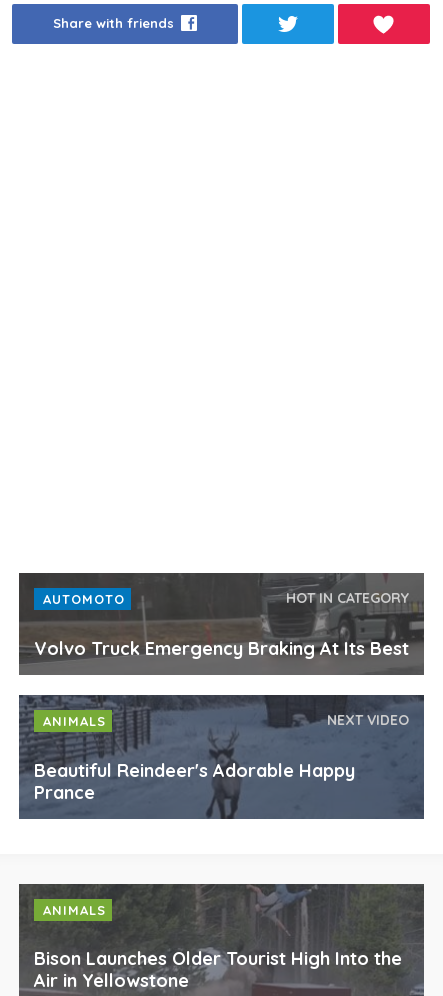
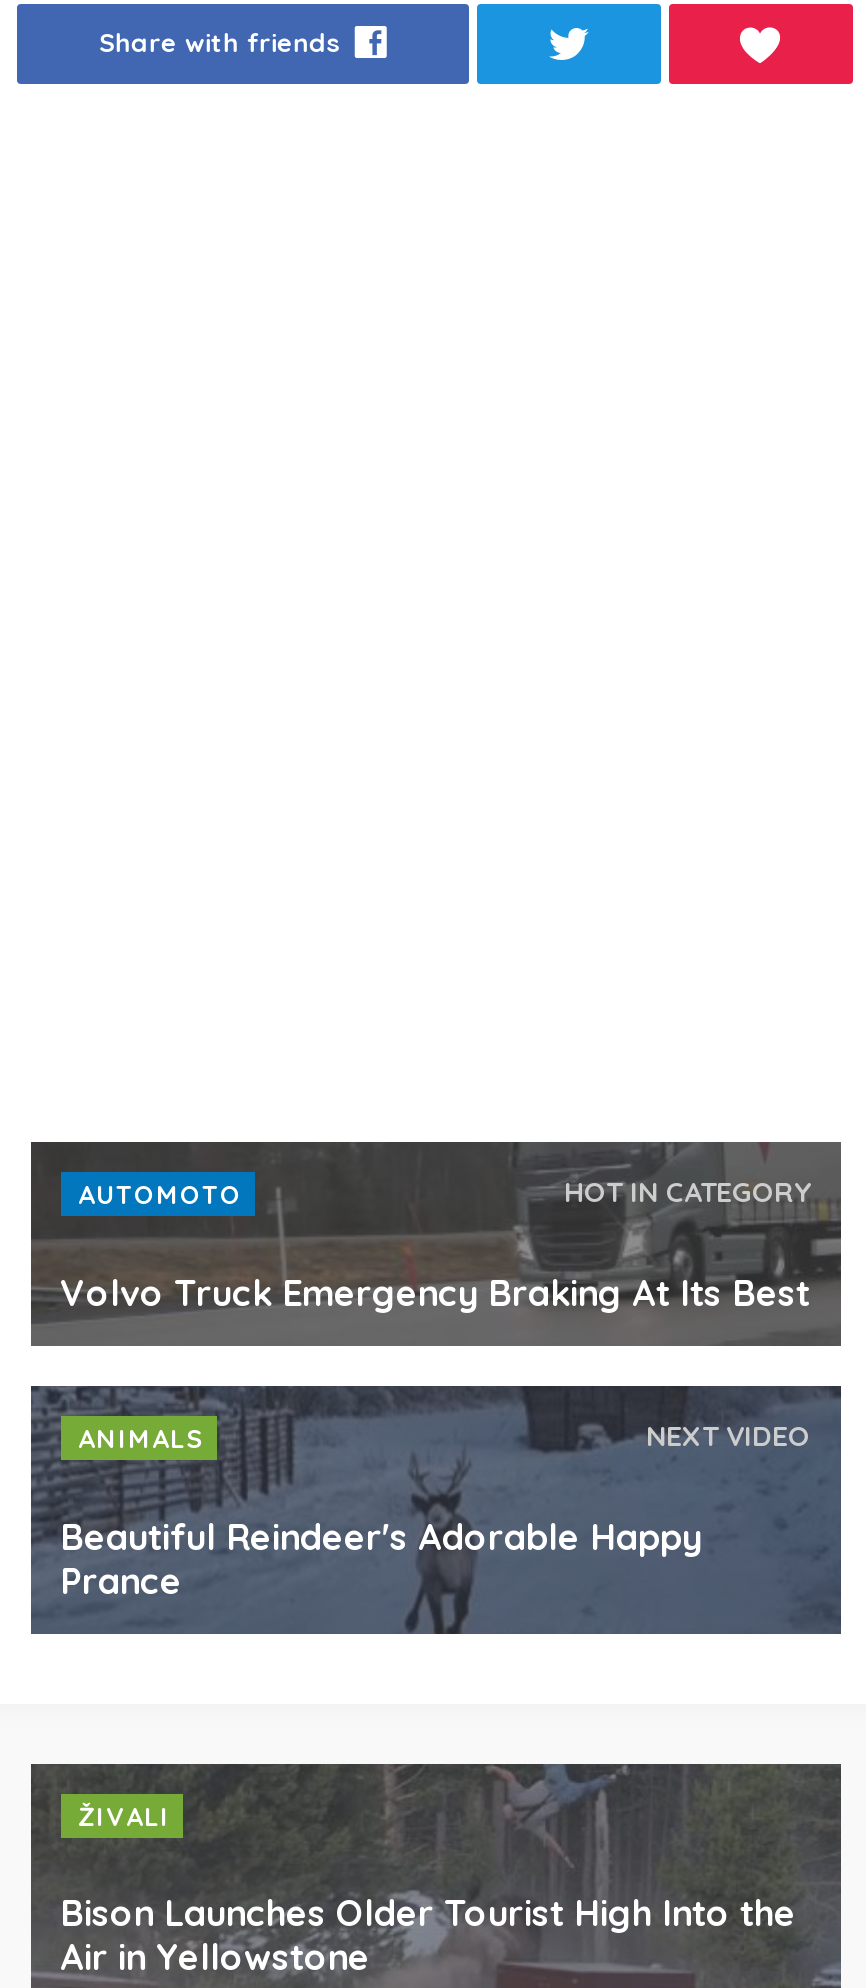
- ANIMALS
+ ŽIVALI
